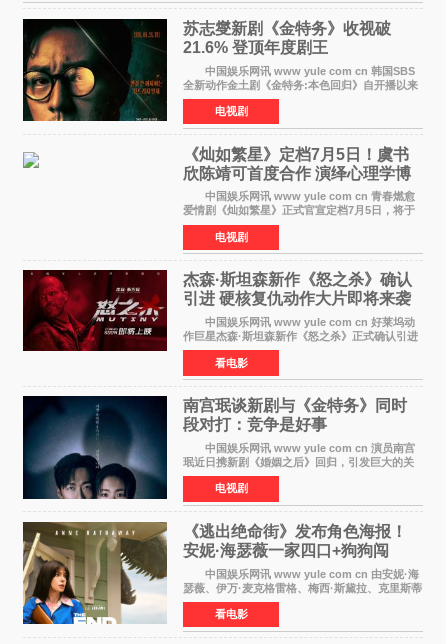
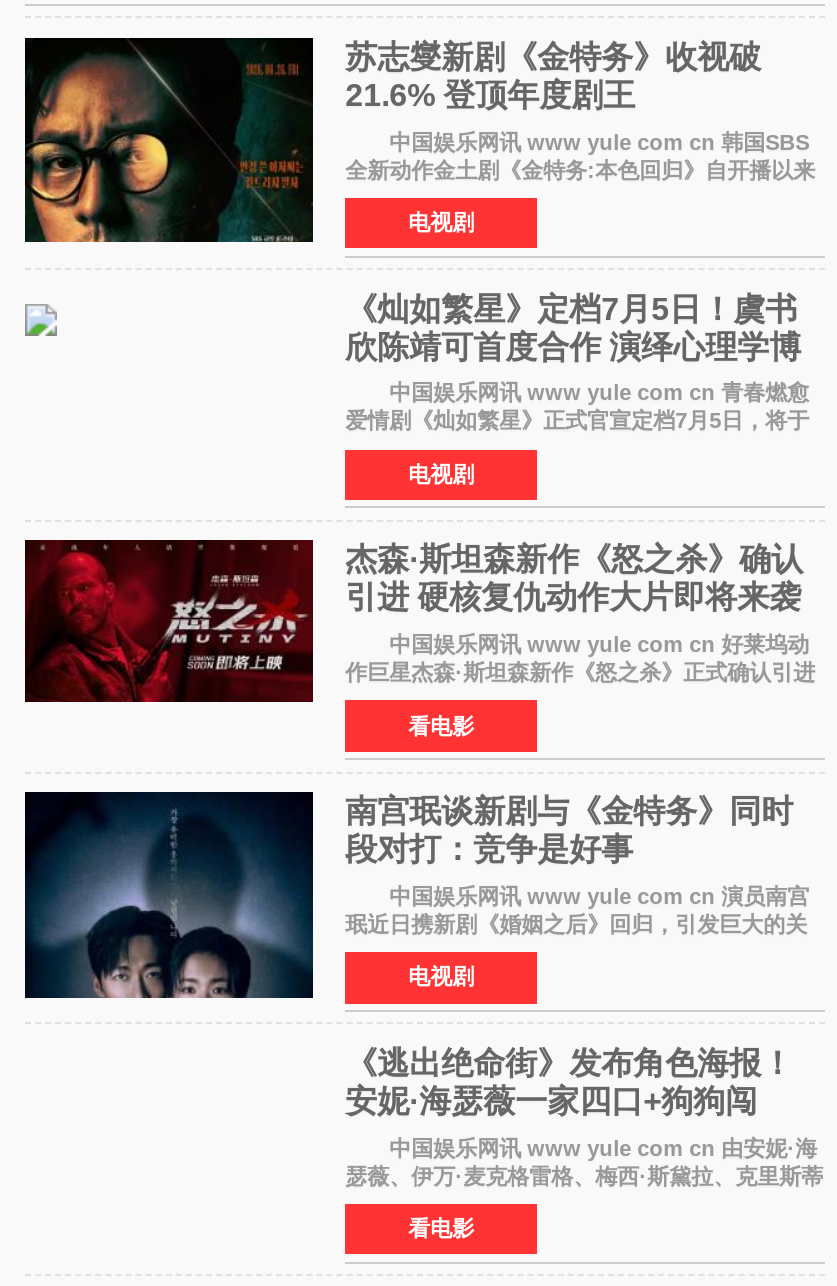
- [image]
